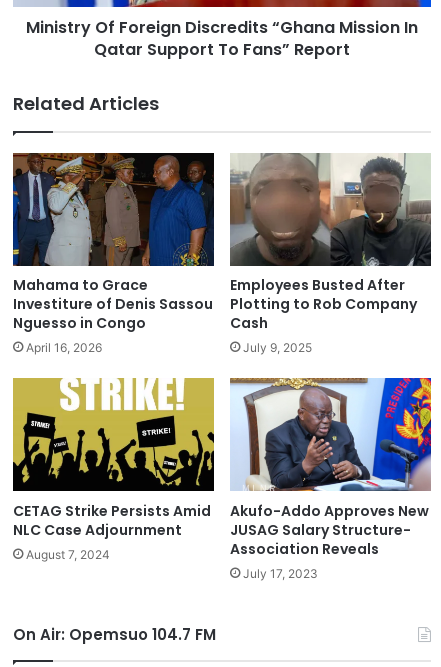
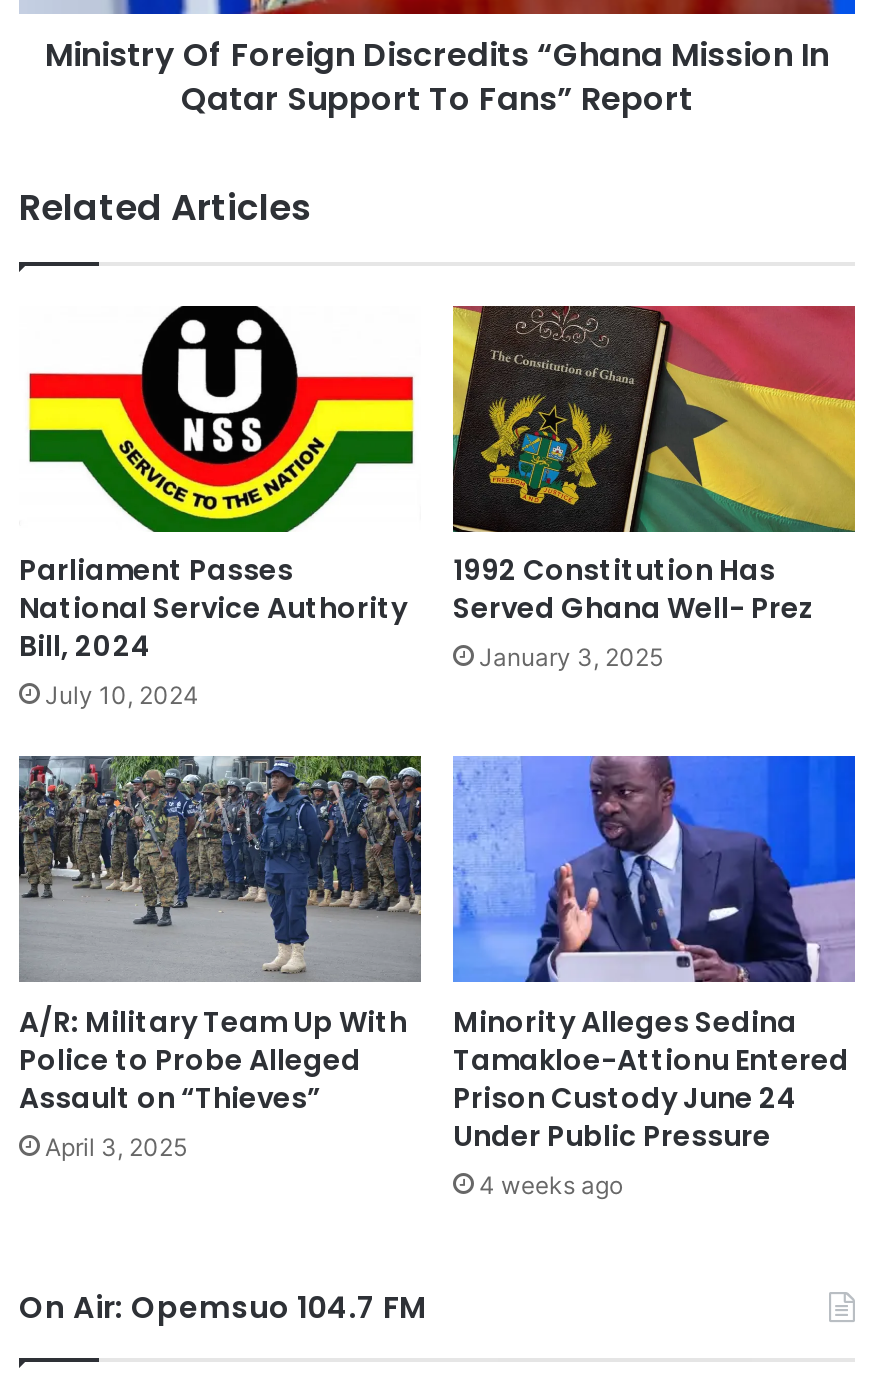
- [image]
- Mahama to Grace
- Investiture of Denis Sassou
- Nguesso in Congo
- April 16, 2026
+ [image]
+ Parliament Passes
+ National Service Authority
+ Bill, 2024
+ July 10, 2024

- [image]
- Employees Busted After
- Plotting to Rob Company
- Cash
- July 9, 2025
+ [image]
+ 1992 Constitution Has
+ Served Ghana Well- Prez
+ January 3, 2025

- [image]
- CETAG Strike Persists Amid
- NLC Case Adjournment
- August 7, 2024
+ [image]
+ A/R: Military Team Up With
+ Police to Probe Alleged
+ Assault on “Thieves”
+ April 3, 2025

- [image]
- Akufo-Addo Approves New
- JUSAG Salary Structure-
- Association Reveals
- July 17, 2023
+ [image]
+ Minority Alleges Sedina
+ Tamakloe-Attionu Entered
+ Prison Custody June 24
+ Under Public Pressure
+ 4 weeks ago
